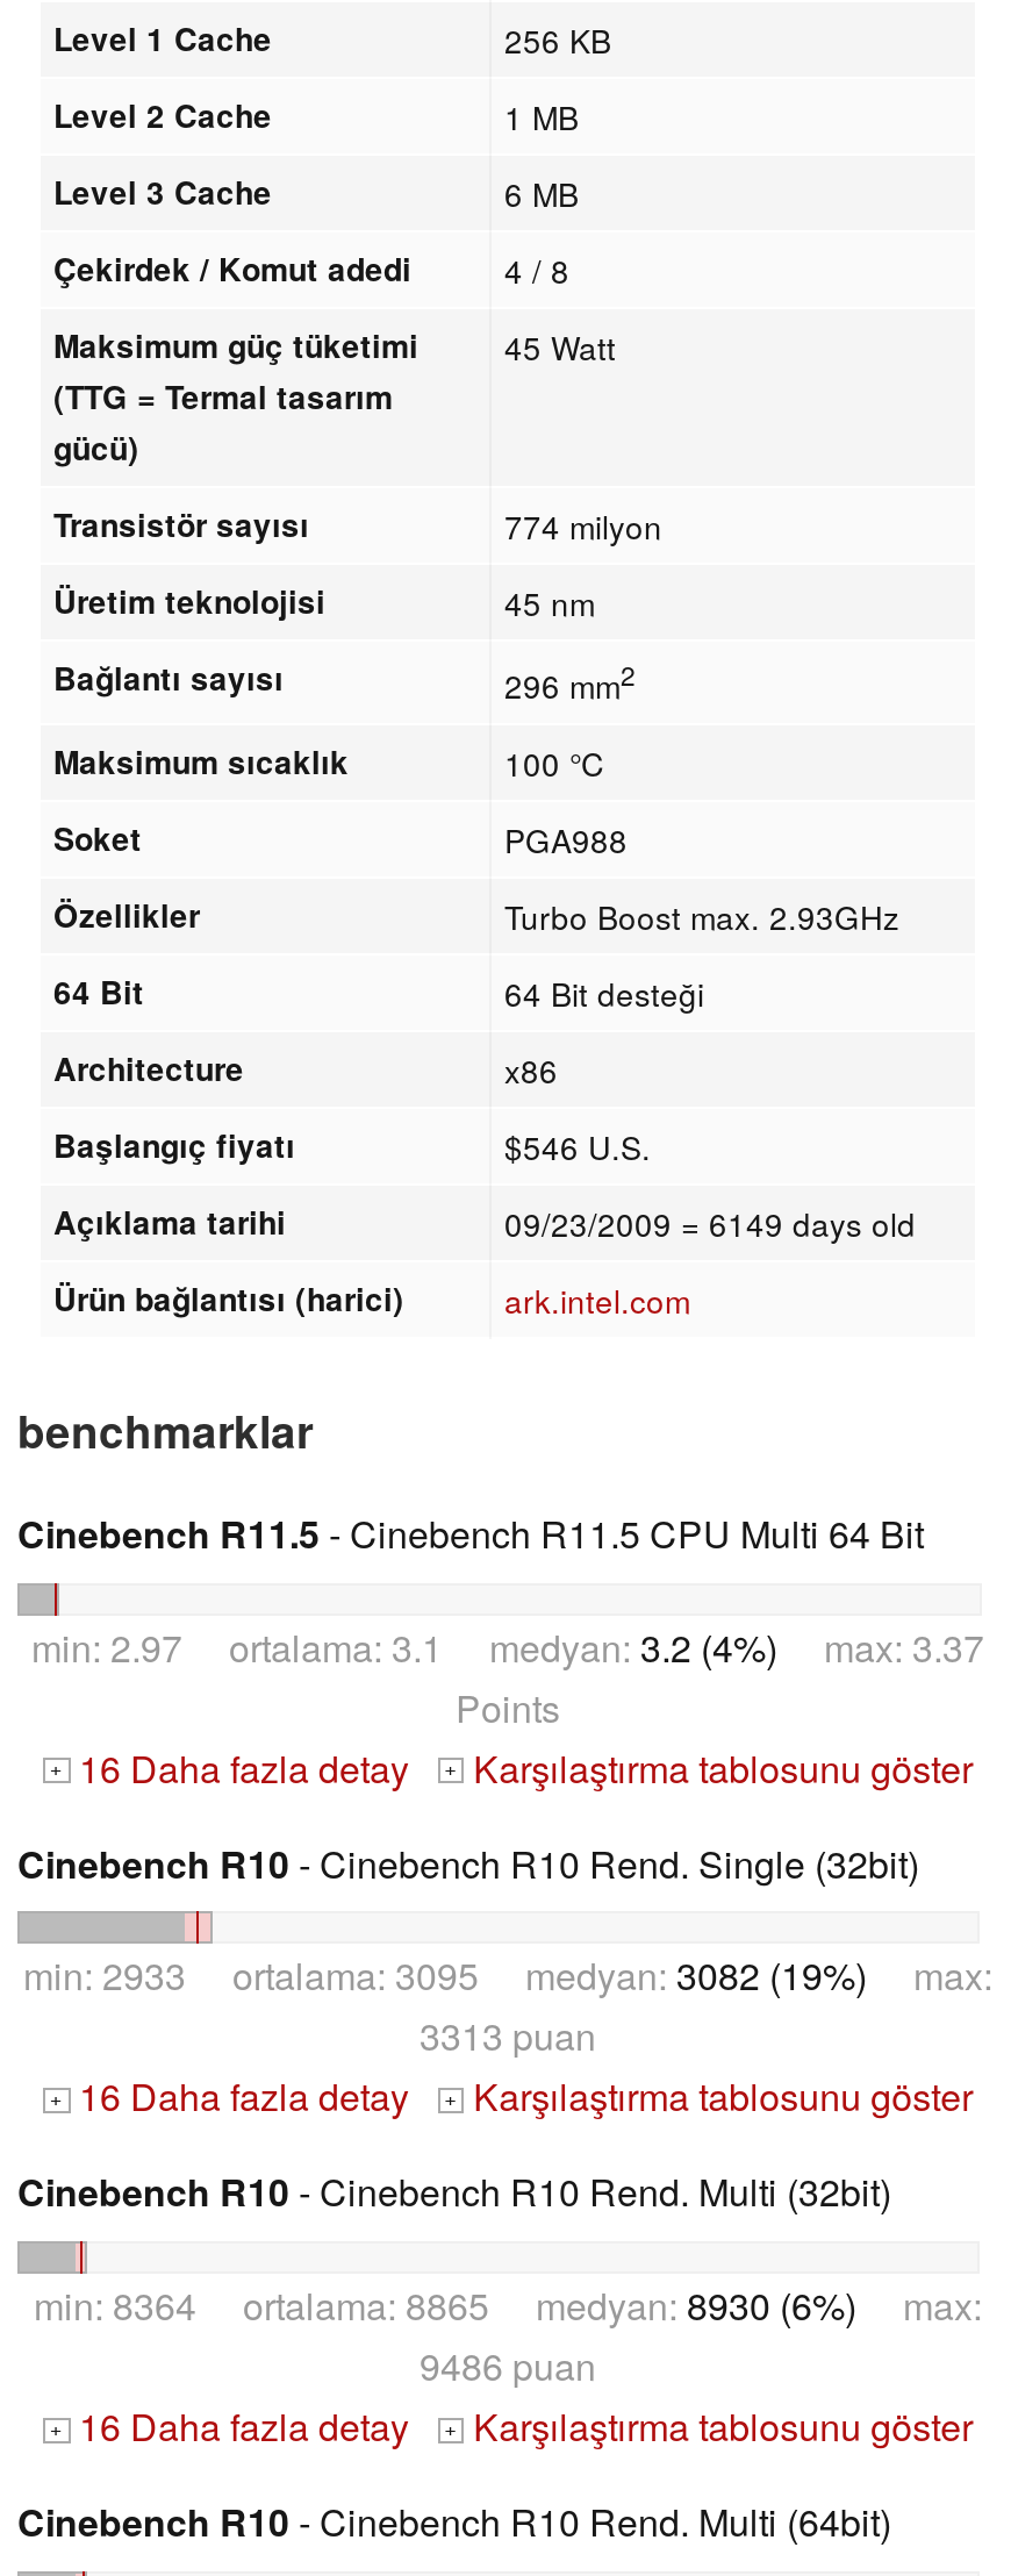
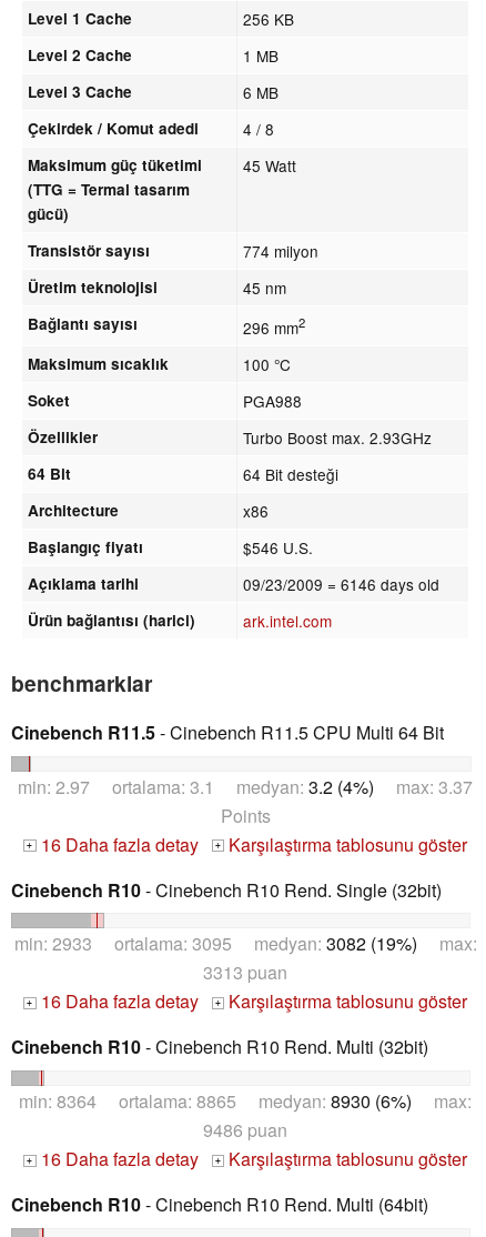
- 09/23/2009 = 6149 days old
+ 09/23/2009 = 6146 days old
